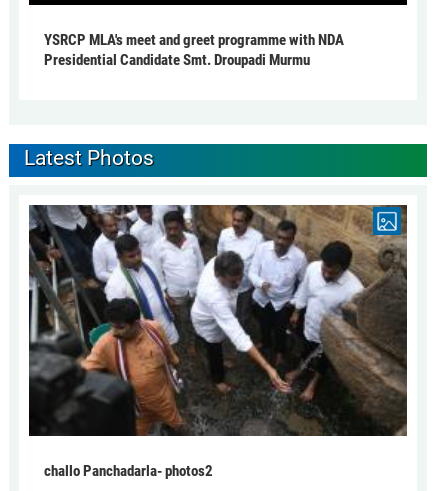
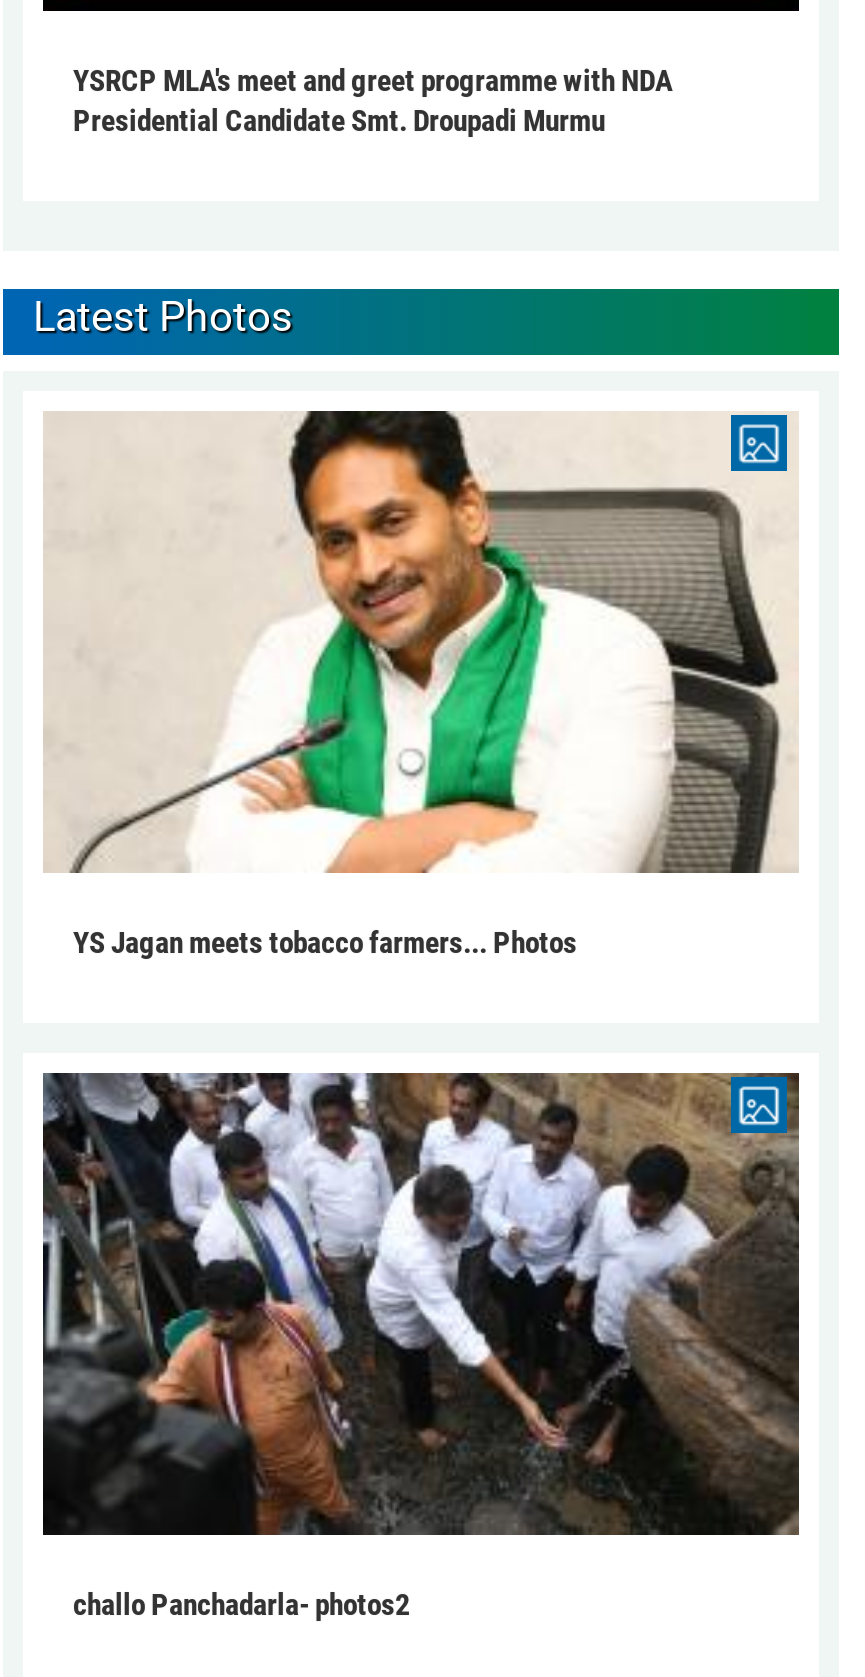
+ [image]
+ YS Jagan meets tobacco farmers... Photos
